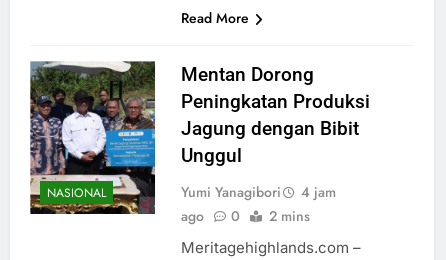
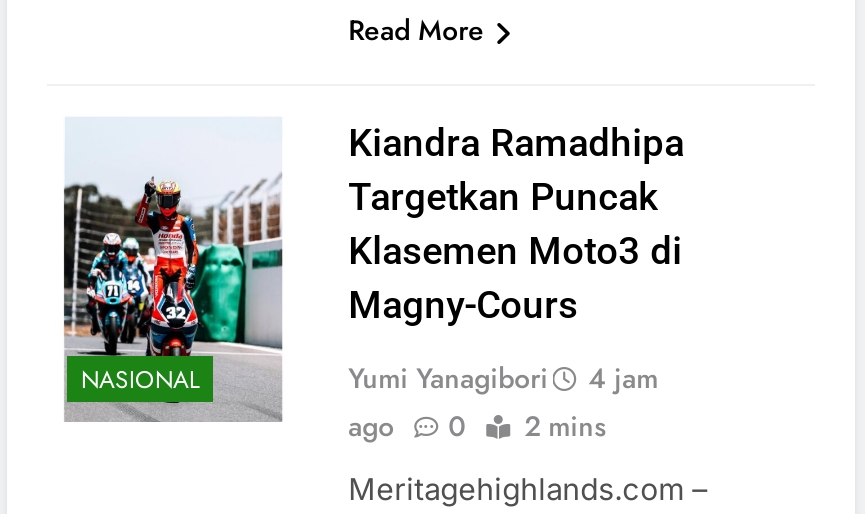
- [image]
- Mentan Dorong
- Peningkatan Produksi
- Jagung dengan Bibit
- Unggul
+ [image]
+ Kiandra Ramadhipa
+ Targetkan Puncak
+ Klasemen Moto3 di
+ Magny-Cours
